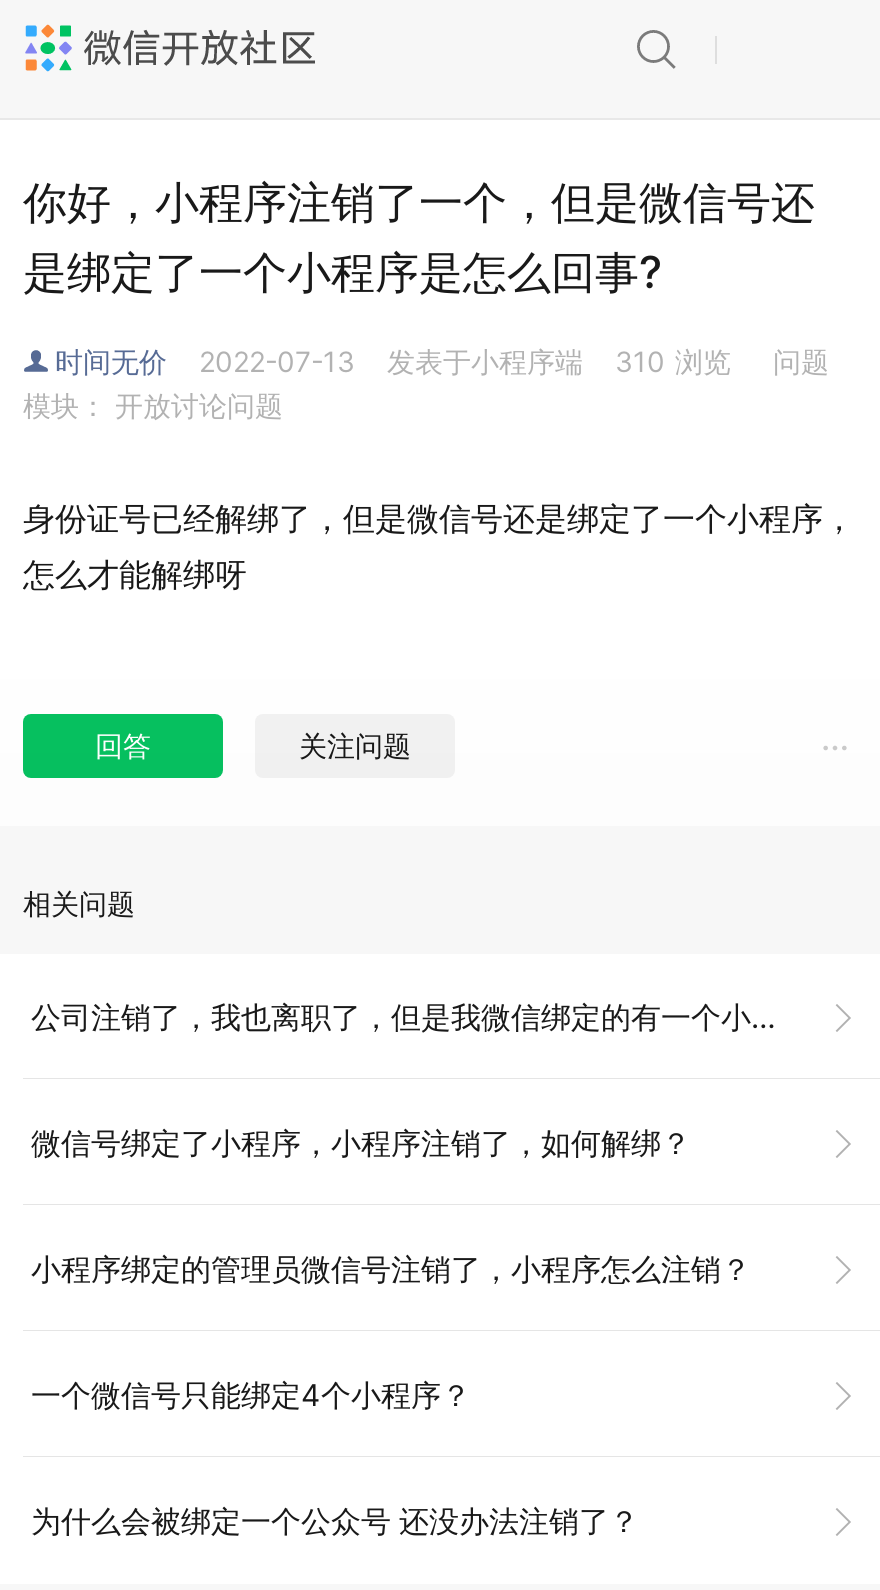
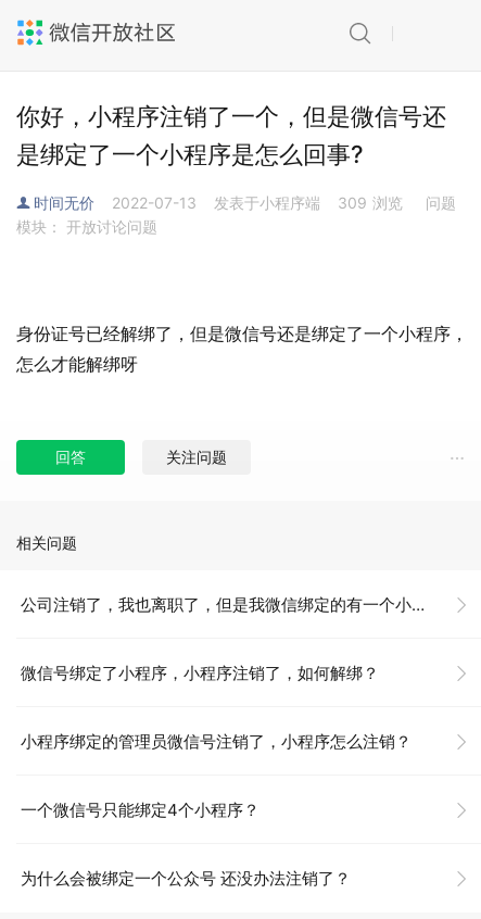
- 时间无价 2022-07-13 发表于小程序端 310 浏览 问题
+ 时间无价 2022-07-13 发表于小程序端 309 浏览 问题
